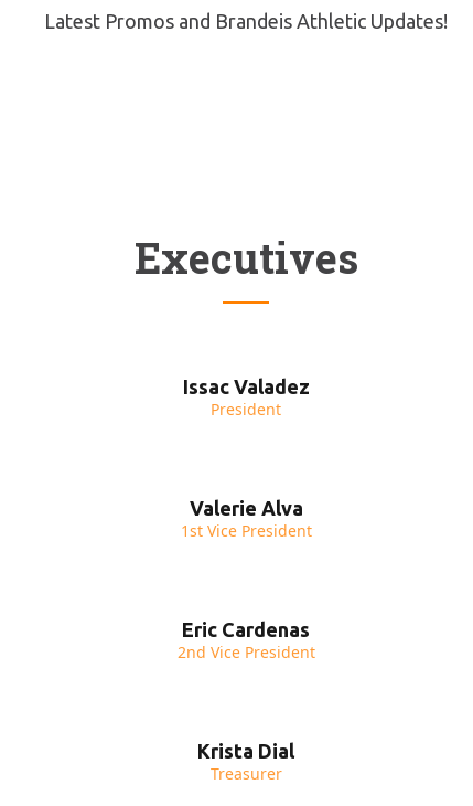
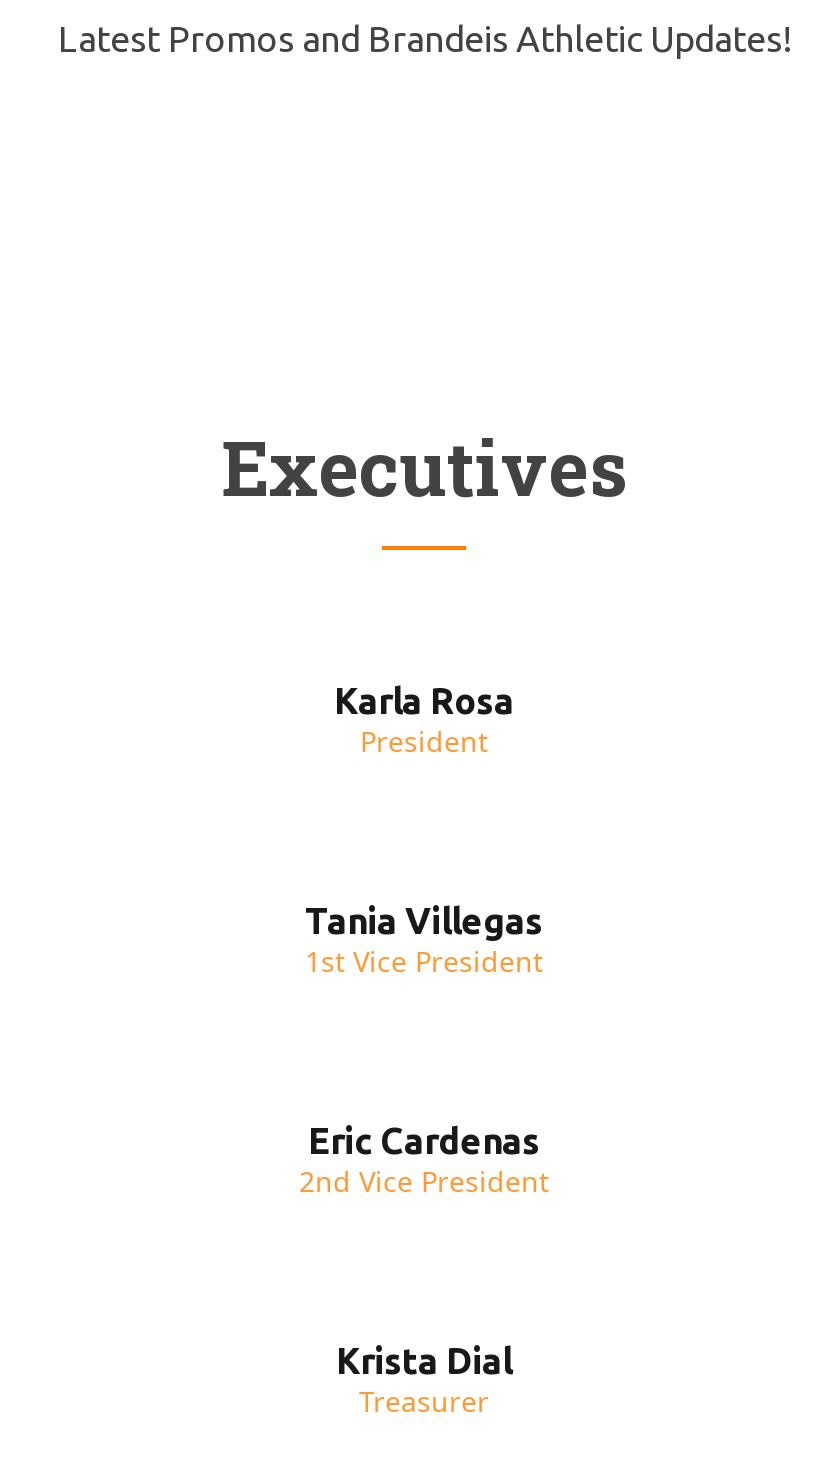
- Issac Valadez
+ Karla Rosa

- Valerie Alva
+ Tania Villegas
